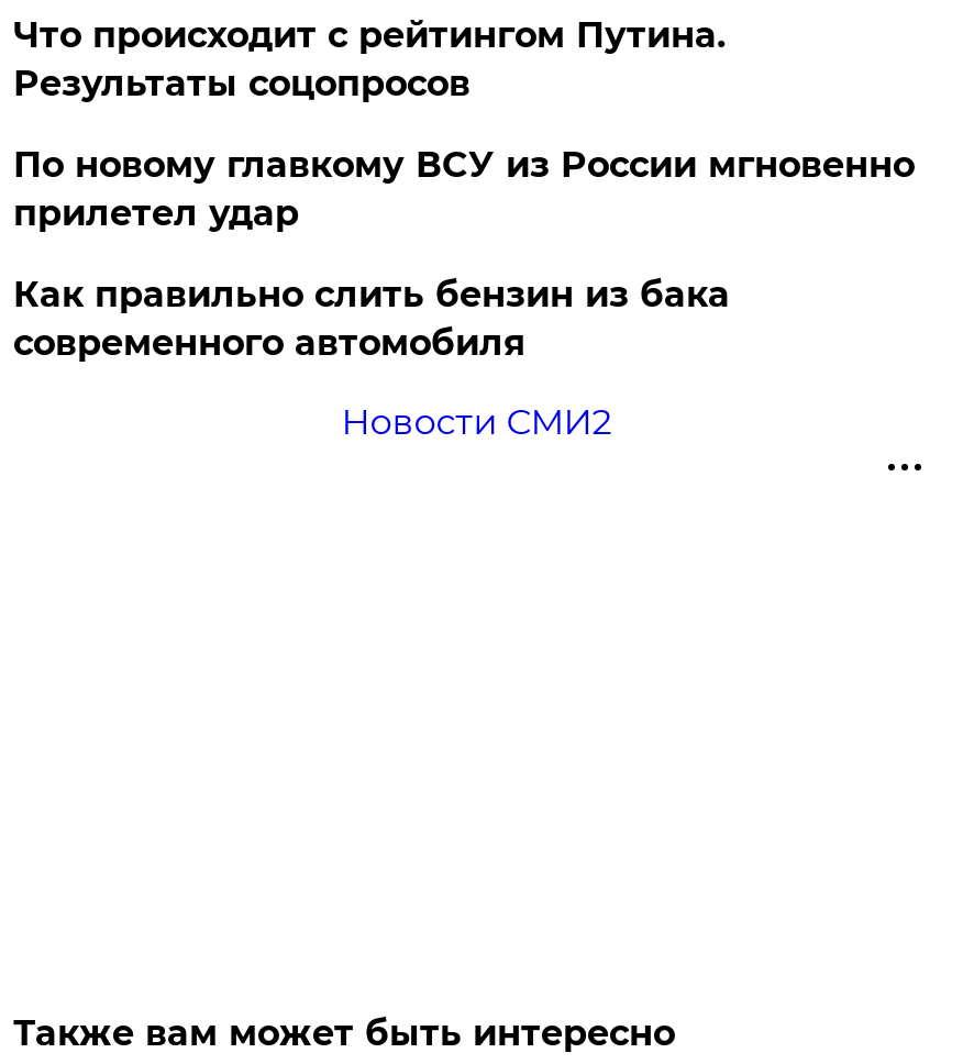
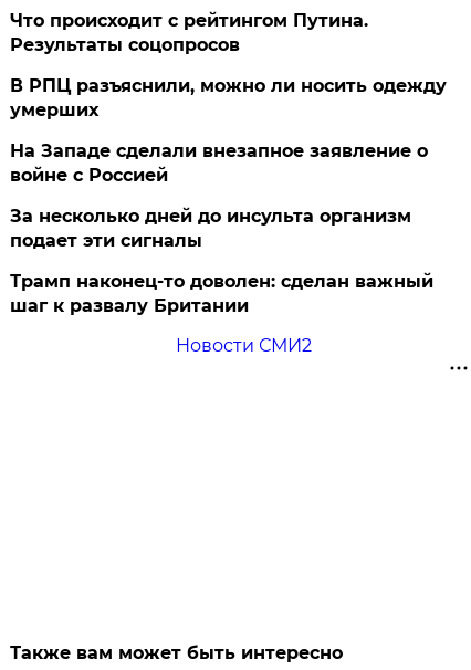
- По новому главкому ВСУ из России мгновенно
- прилетел удар
- Как правильно слить бензин из бака
- современного автомобиля
+ В РПЦ разъяснили, можно ли носить одежду
+ умерших
+ На Западе сделали внезапное заявление о
+ войне с Россией
+ За несколько дней до инсульта организм
+ подает эти сигналы
+ Трамп наконец-то доволен: сделан важный
+ шаг к развалу Британии
